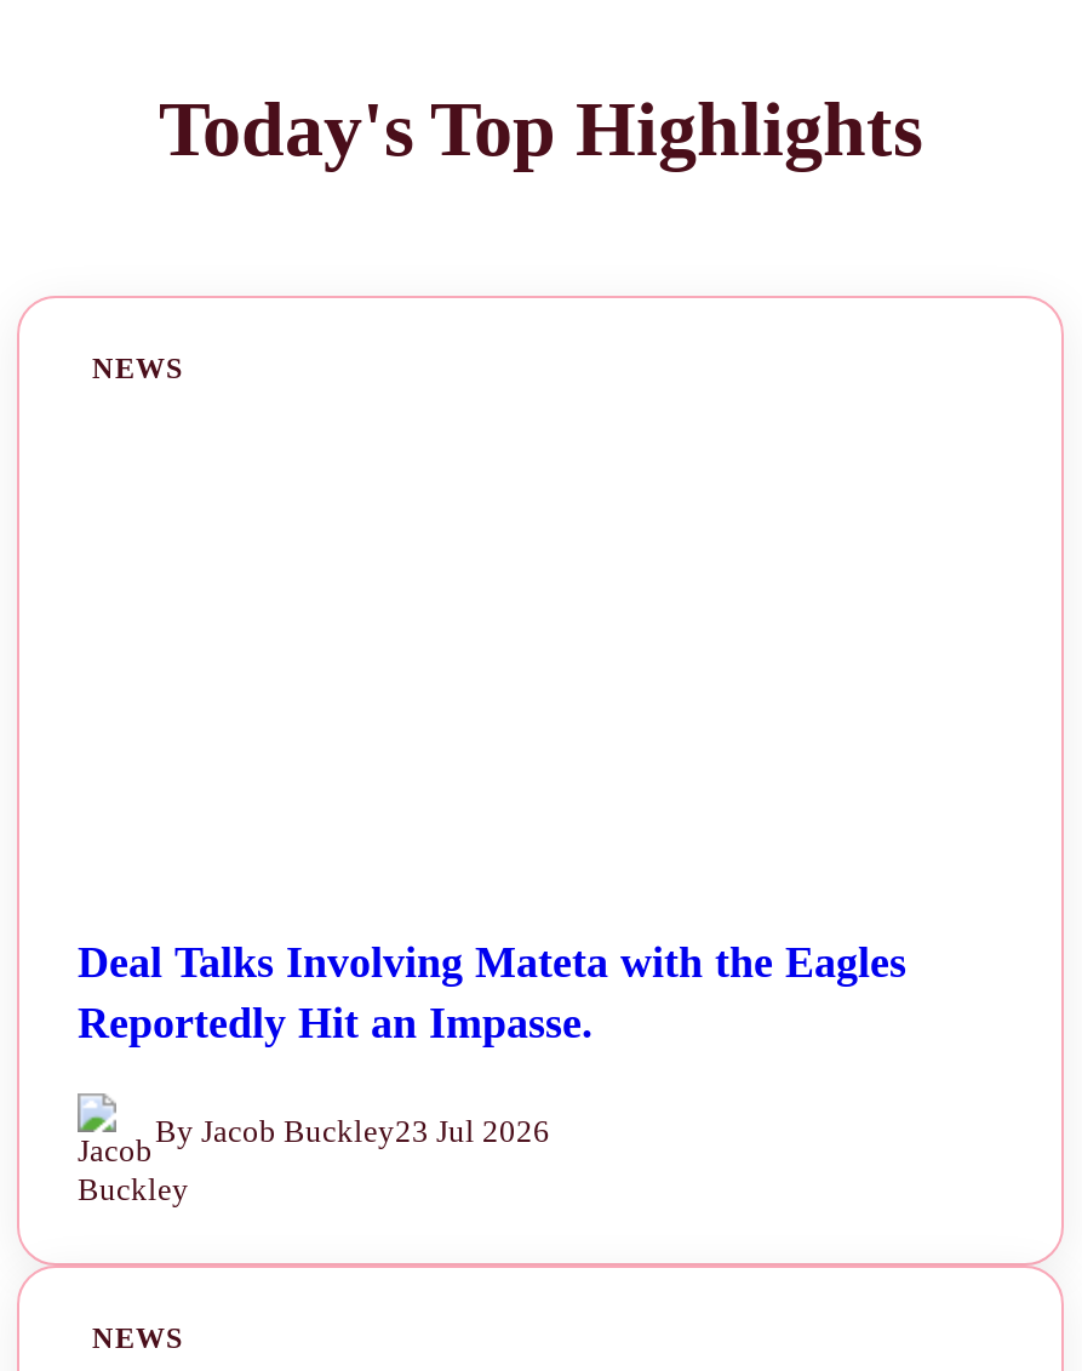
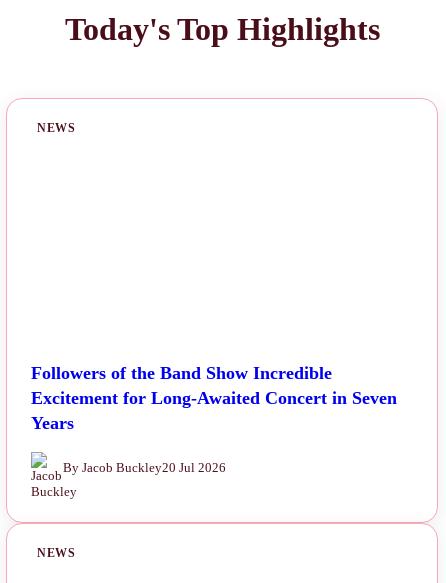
- Deal Talks Involving Mateta with the Eagles
- Reportedly Hit an Impasse.
+ Followers of the Band Show Incredible
+ Excitement for Long-Awaited Concert in Seven
+ Years

- By Jacob Buckley23 Jul 2026
+ By Jacob Buckley20 Jul 2026
